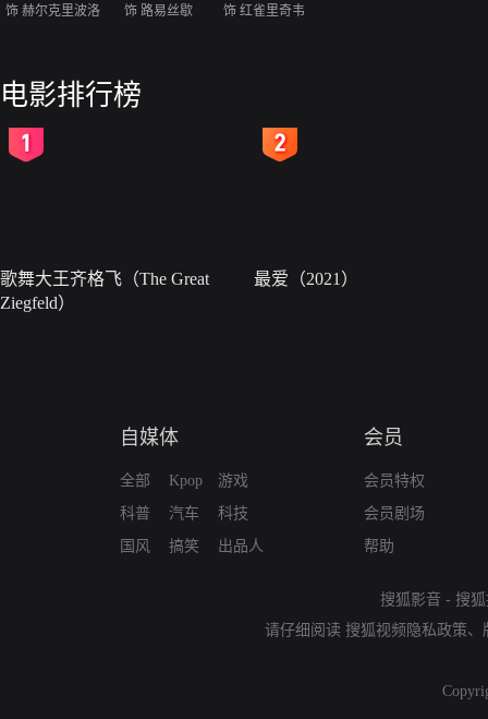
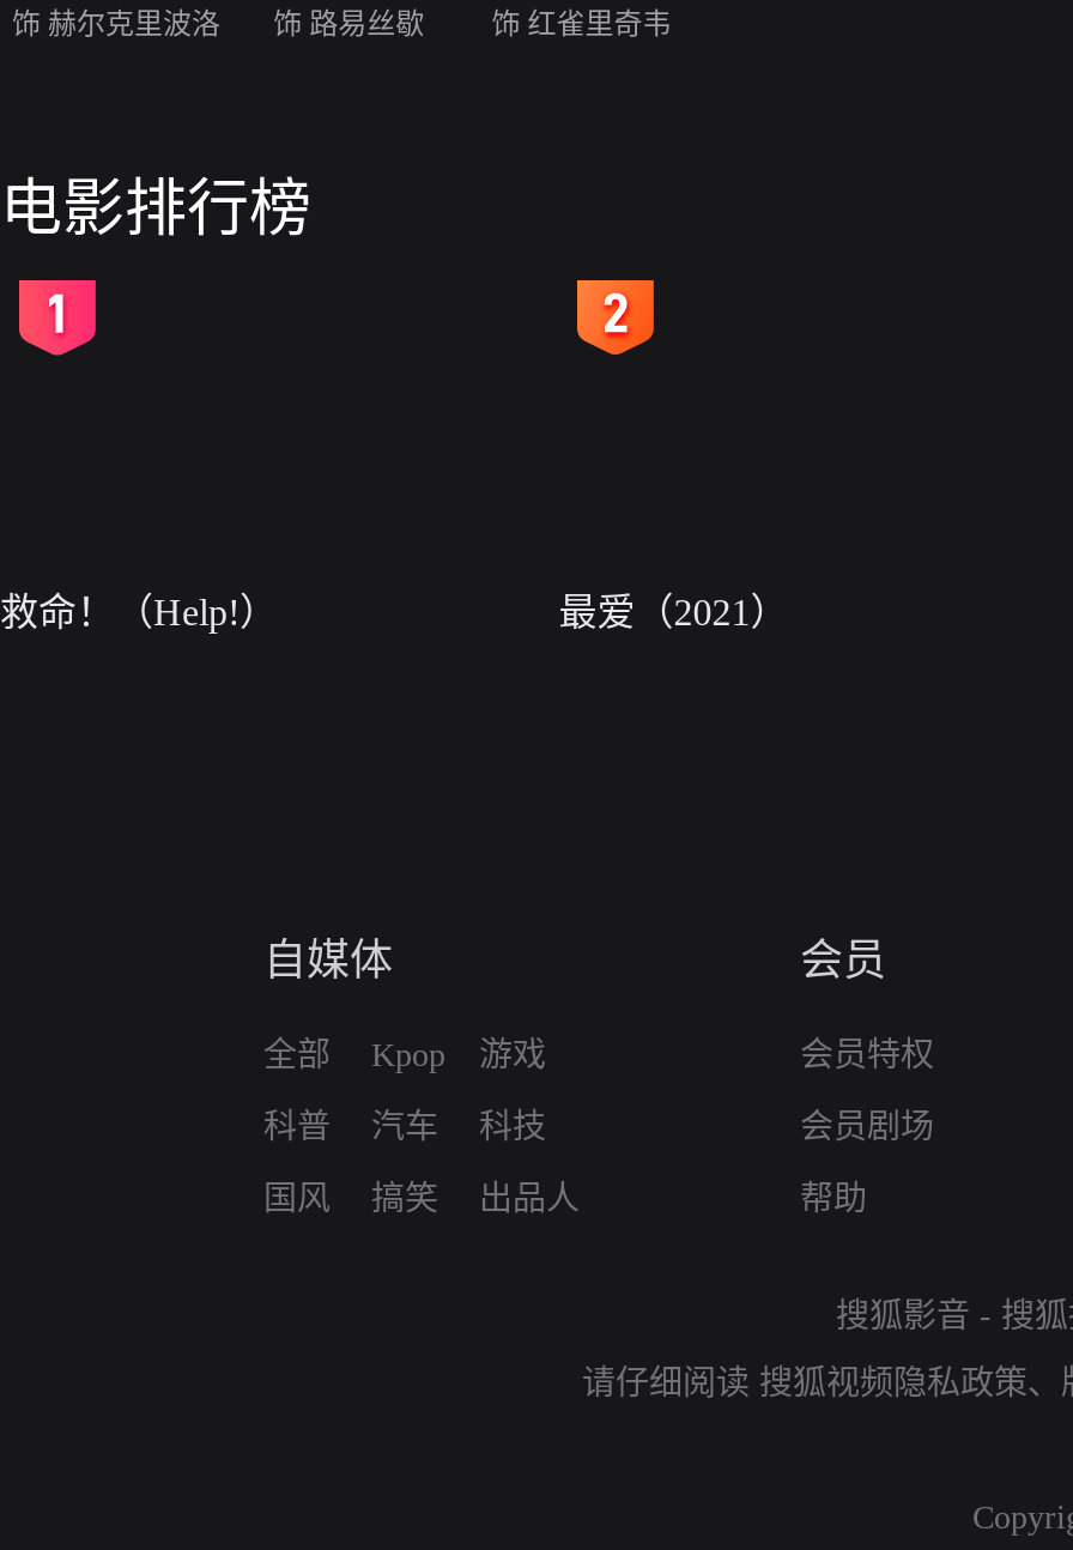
- 歌舞大王齐格飞（The Great
- Ziegfeld）
+ 救命！（Help!）
